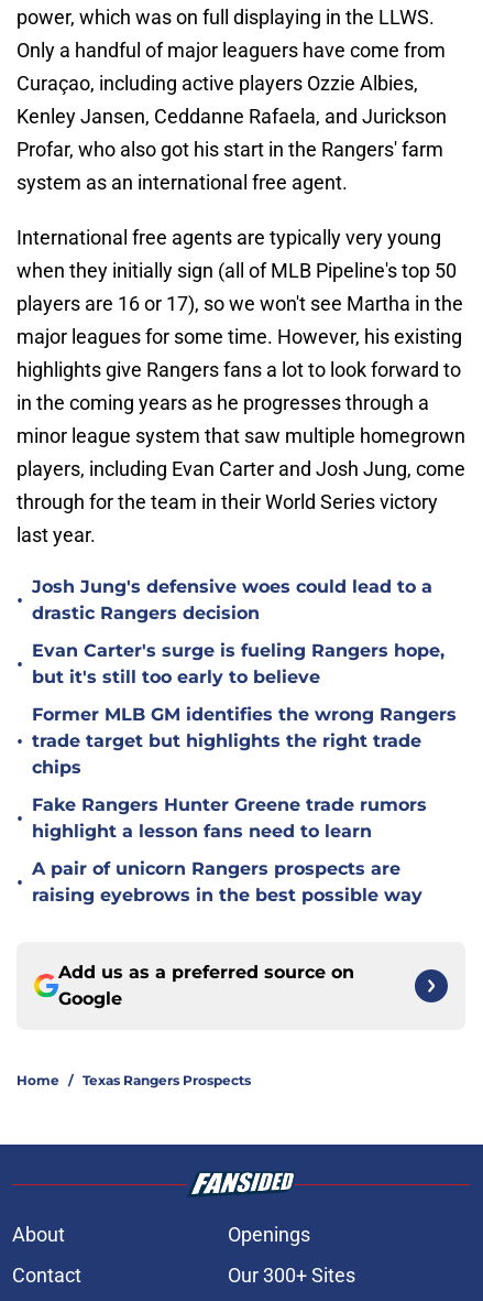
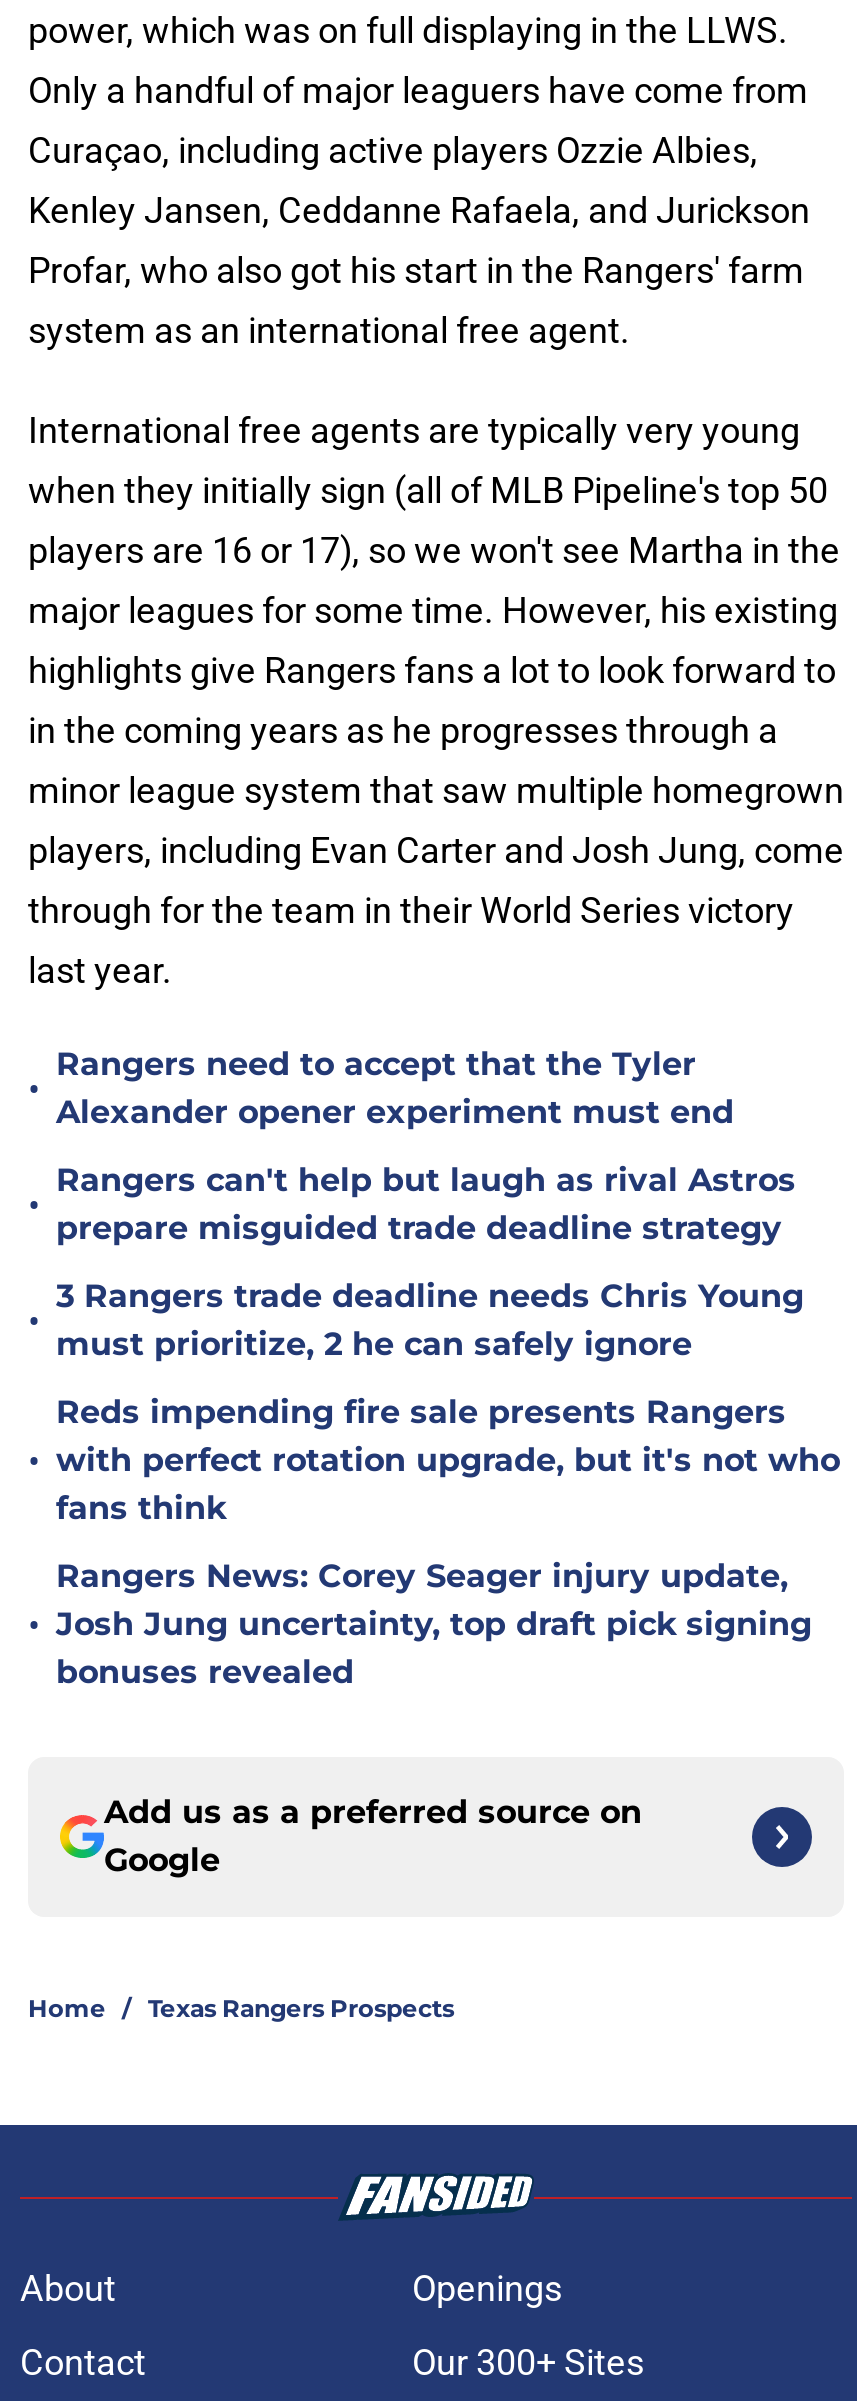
- Josh Jung's defensive woes could lead to a
- drastic Rangers decision
+ Rangers need to accept that the Tyler
+ Alexander opener experiment must end

- Evan Carter's surge is fueling Rangers hope,
- but it's still too early to believe
+ Rangers can't help but laugh as rival Astros
+ prepare misguided trade deadline strategy

- Former MLB GM identifies the wrong Rangers
- trade target but highlights the right trade
- chips
+ 3 Rangers trade deadline needs Chris Young
+ must prioritize, 2 he can safely ignore

- Fake Rangers Hunter Greene trade rumors
- highlight a lesson fans need to learn
+ Reds impending fire sale presents Rangers
+ with perfect rotation upgrade, but it's not who
+ fans think

- A pair of unicorn Rangers prospects are
- raising eyebrows in the best possible way
+ Rangers News: Corey Seager injury update,
+ Josh Jung uncertainty, top draft pick signing
+ bonuses revealed
